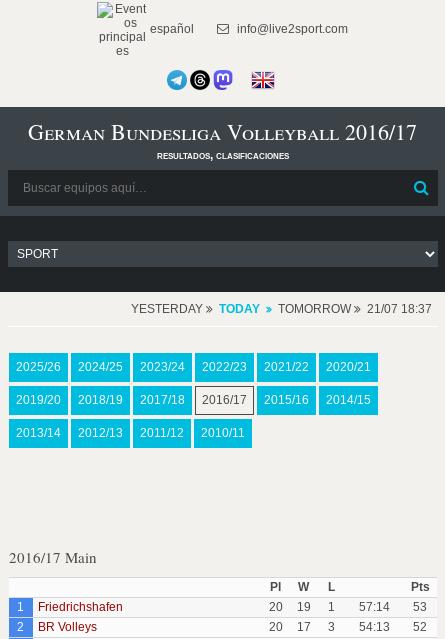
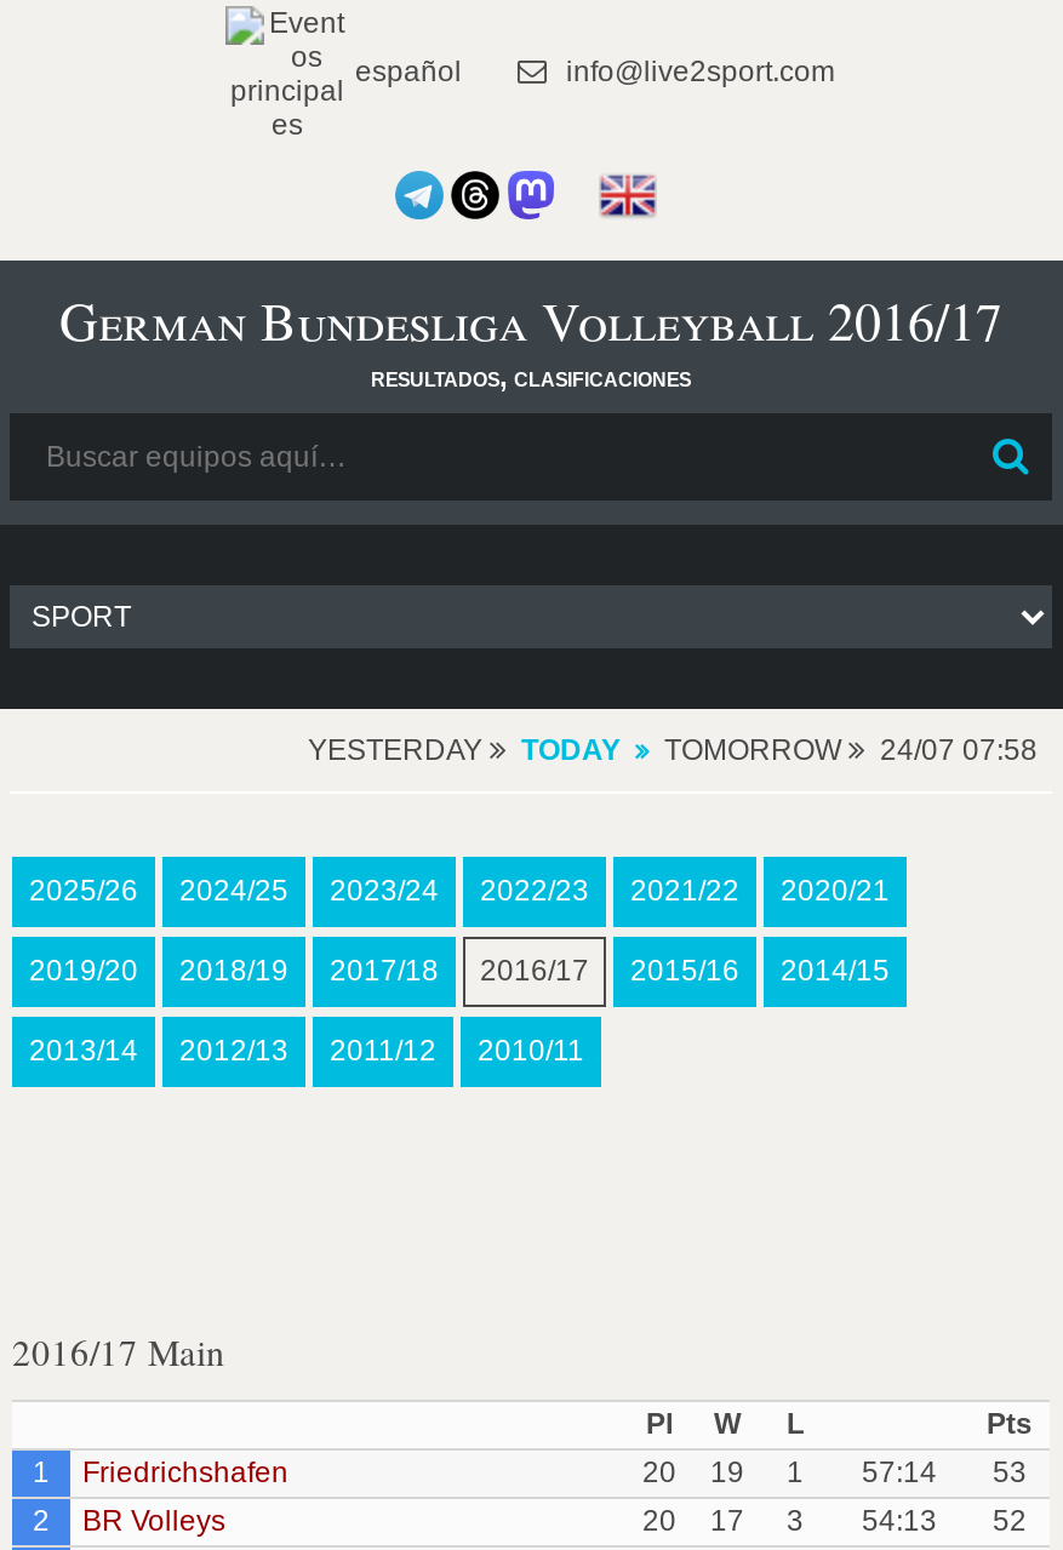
- YESTERDAY TODAY TOMORROW 21/07 18:37
+ YESTERDAY TODAY TOMORROW 24/07 07:58
